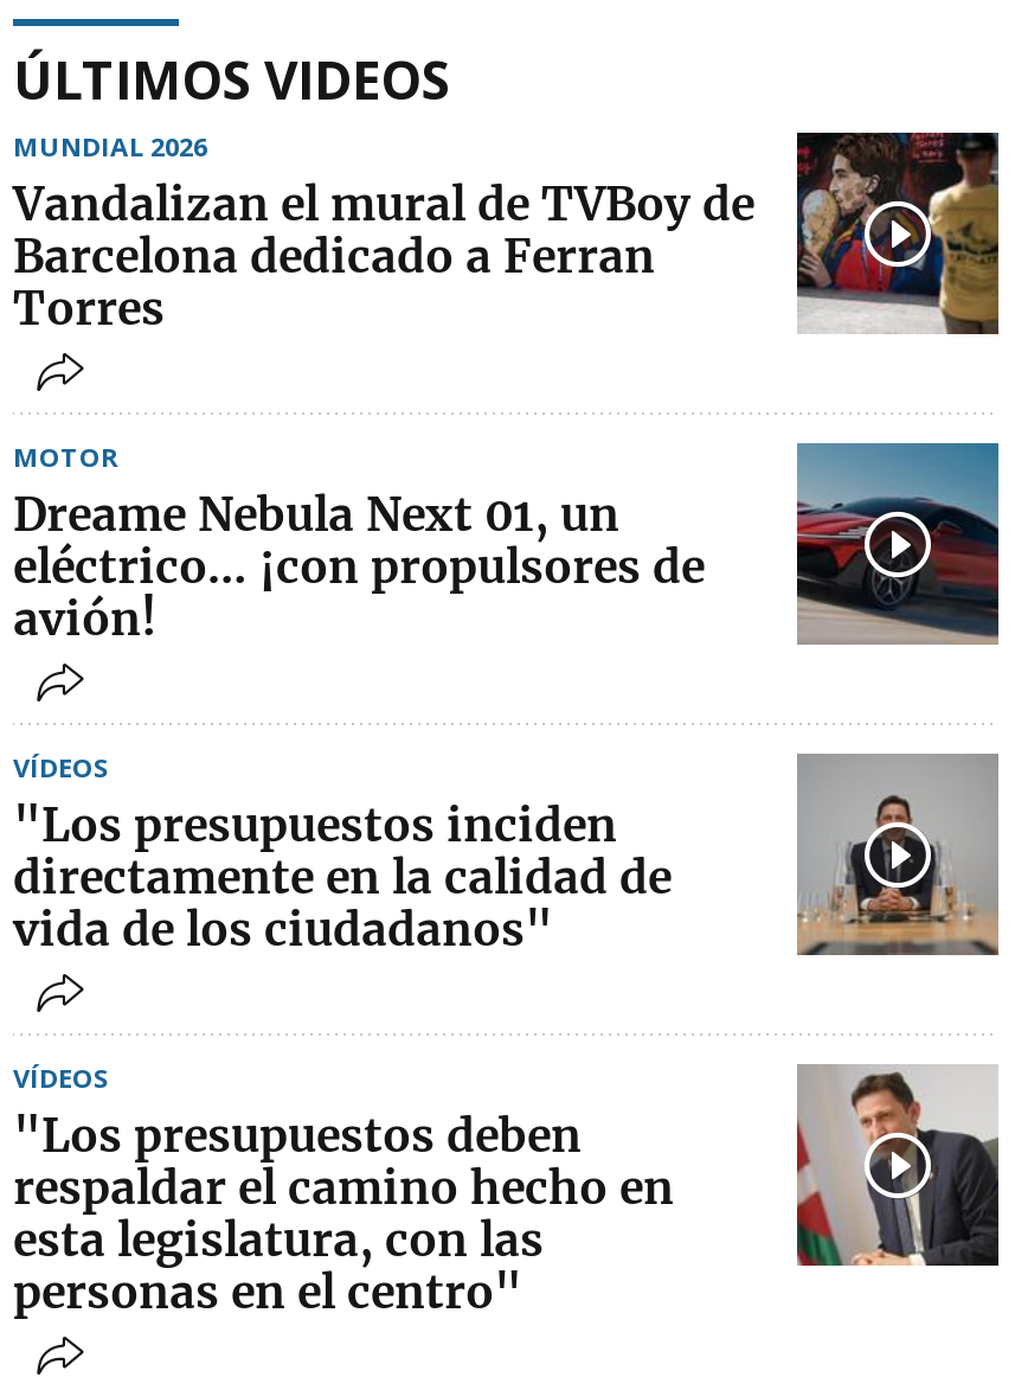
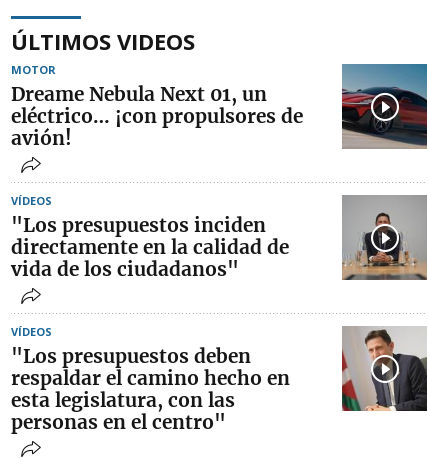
- [image]
- MUNDIAL 2026
- Vandalizan el mural de TVBoy de
- Barcelona dedicado a Ferran
- Torres
